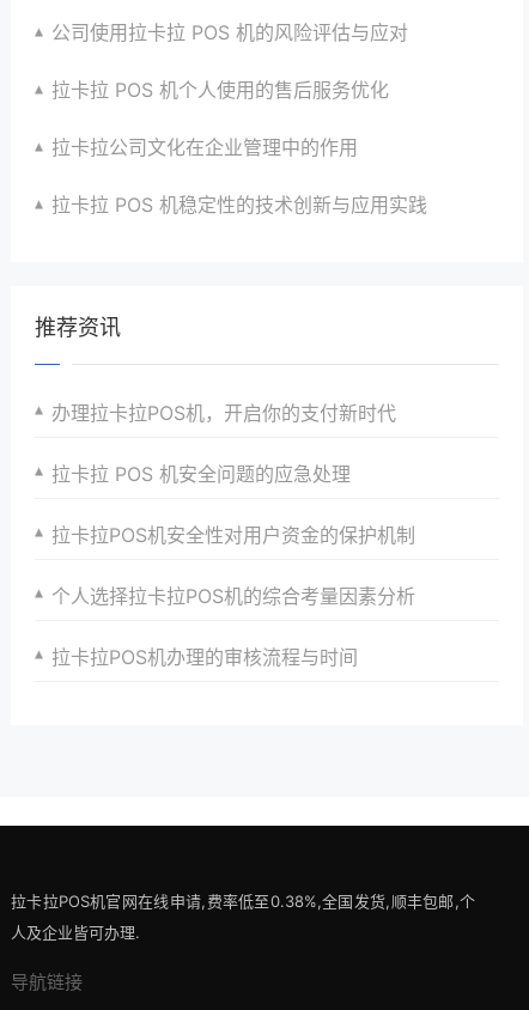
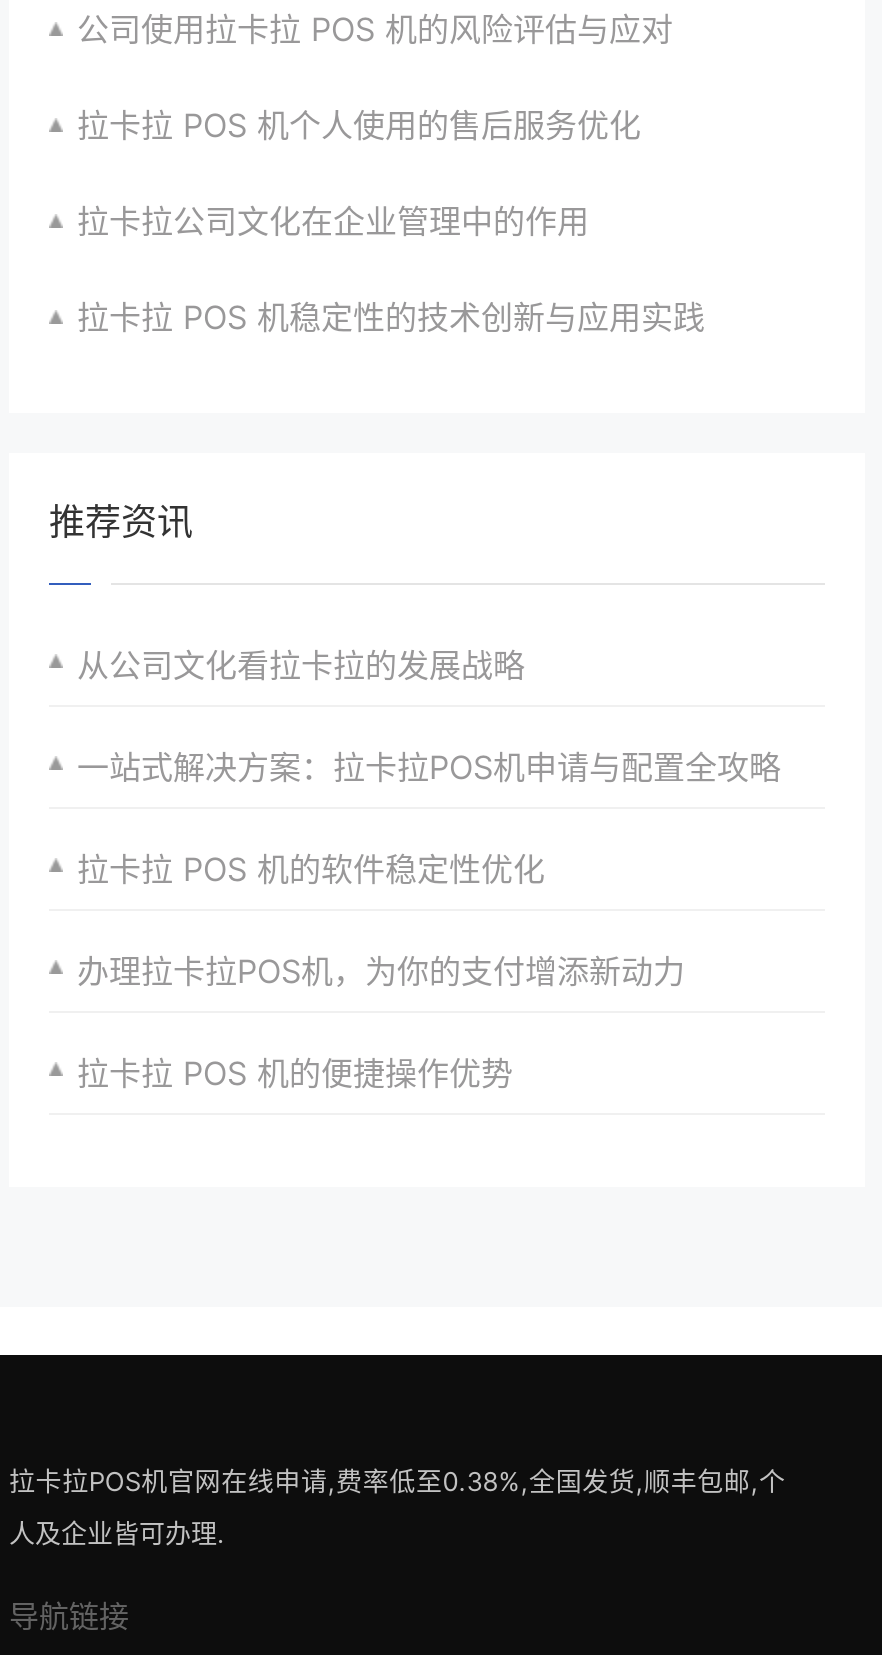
- 办理拉卡拉POS机，开启你的支付新时代
+ 从公司文化看拉卡拉的发展战略

- 拉卡拉 POS 机安全问题的应急处理
+ 一站式解决方案：拉卡拉POS机申请与配置全攻略

- 拉卡拉POS机安全性对用户资金的保护机制
+ 拉卡拉 POS 机的软件稳定性优化

- 个人选择拉卡拉POS机的综合考量因素分析
+ 办理拉卡拉POS机，为你的支付增添新动力

- 拉卡拉POS机办理的审核流程与时间
+ 拉卡拉 POS 机的便捷操作优势
